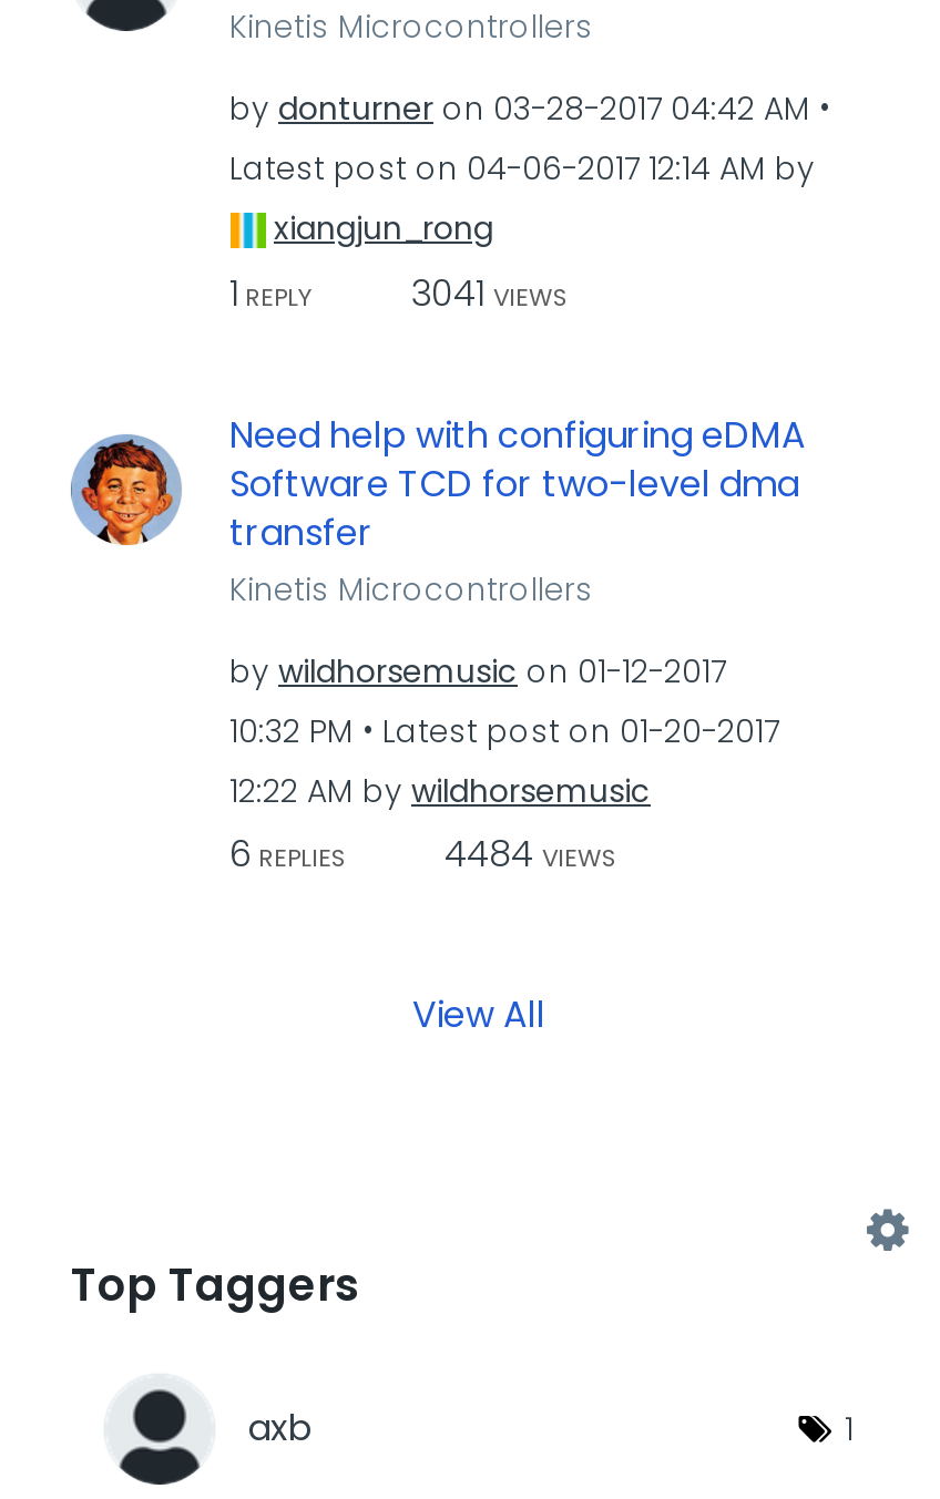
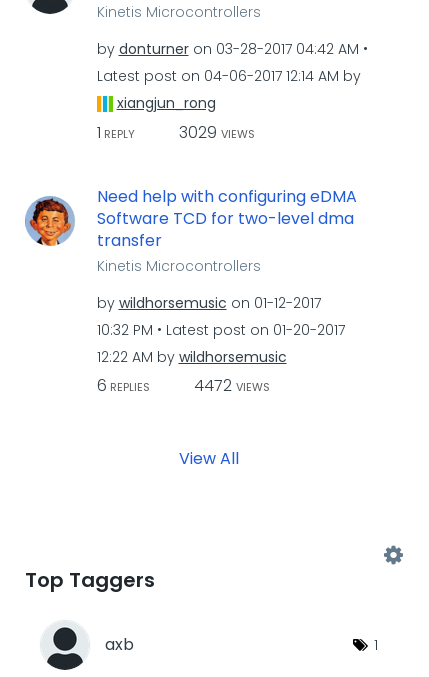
- 1 REPLY 3041 VIEWS
+ 1 REPLY 3029 VIEWS

- 6 REPLIES 4484 VIEWS
+ 6 REPLIES 4472 VIEWS
